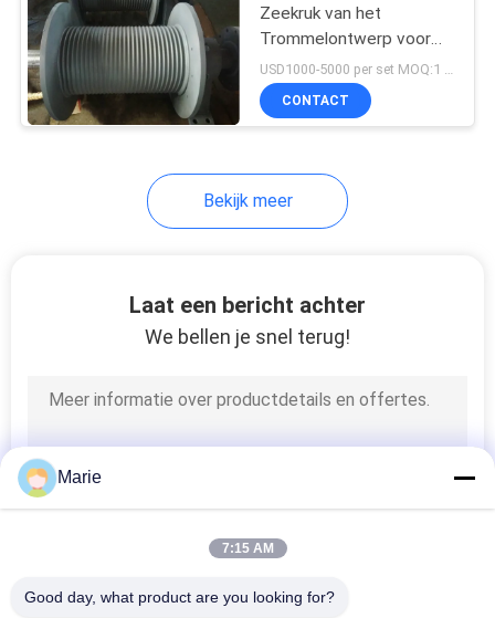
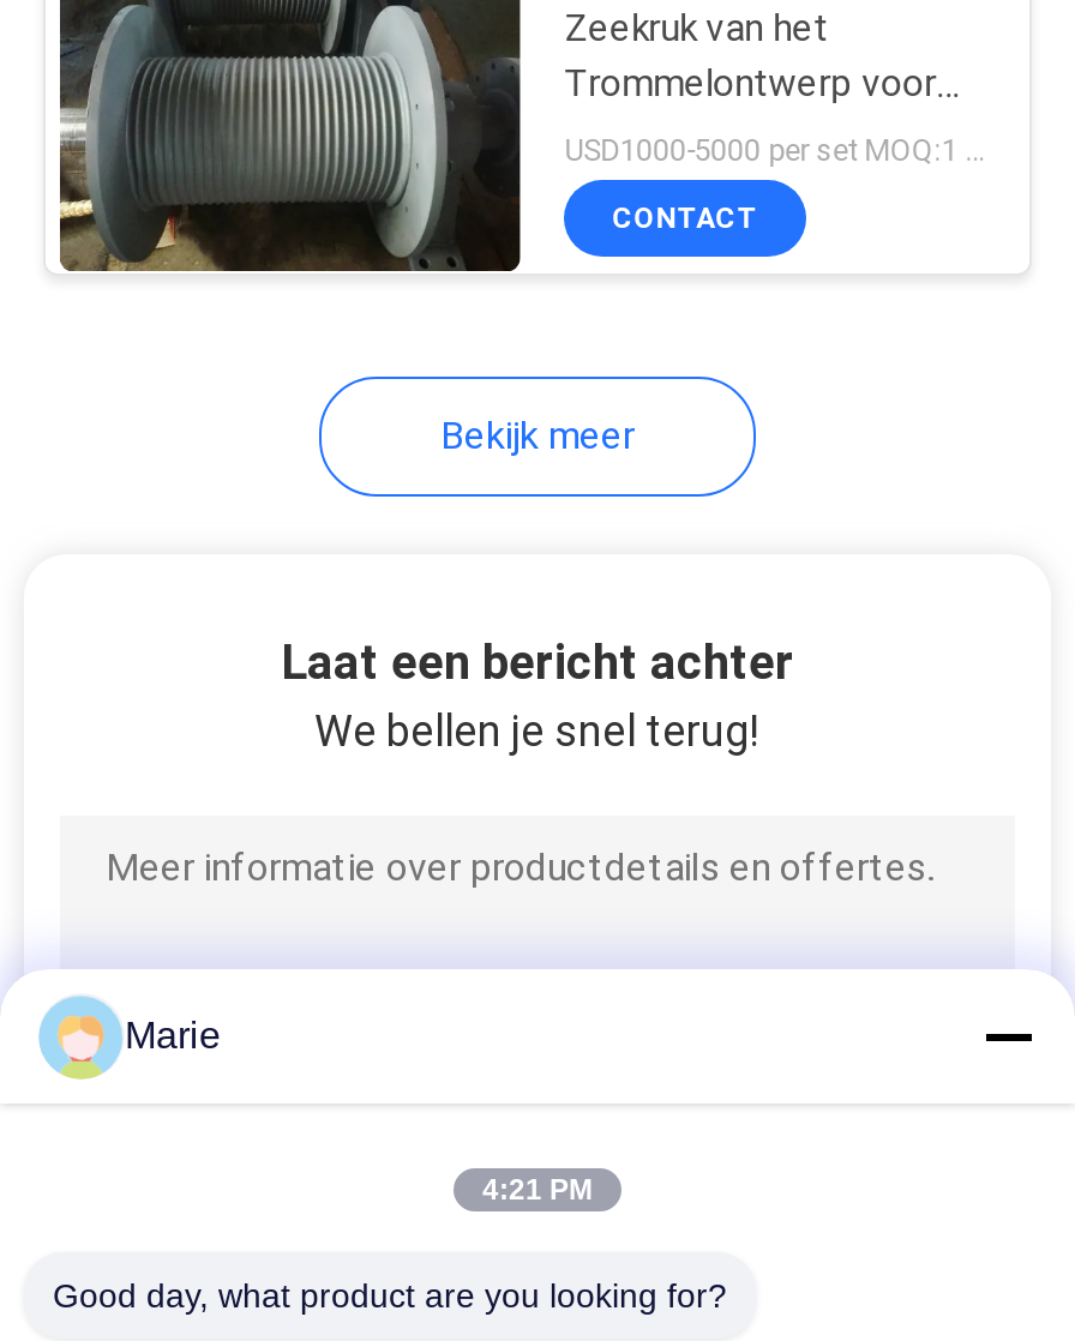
- 7:15 AM
+ 4:21 PM
